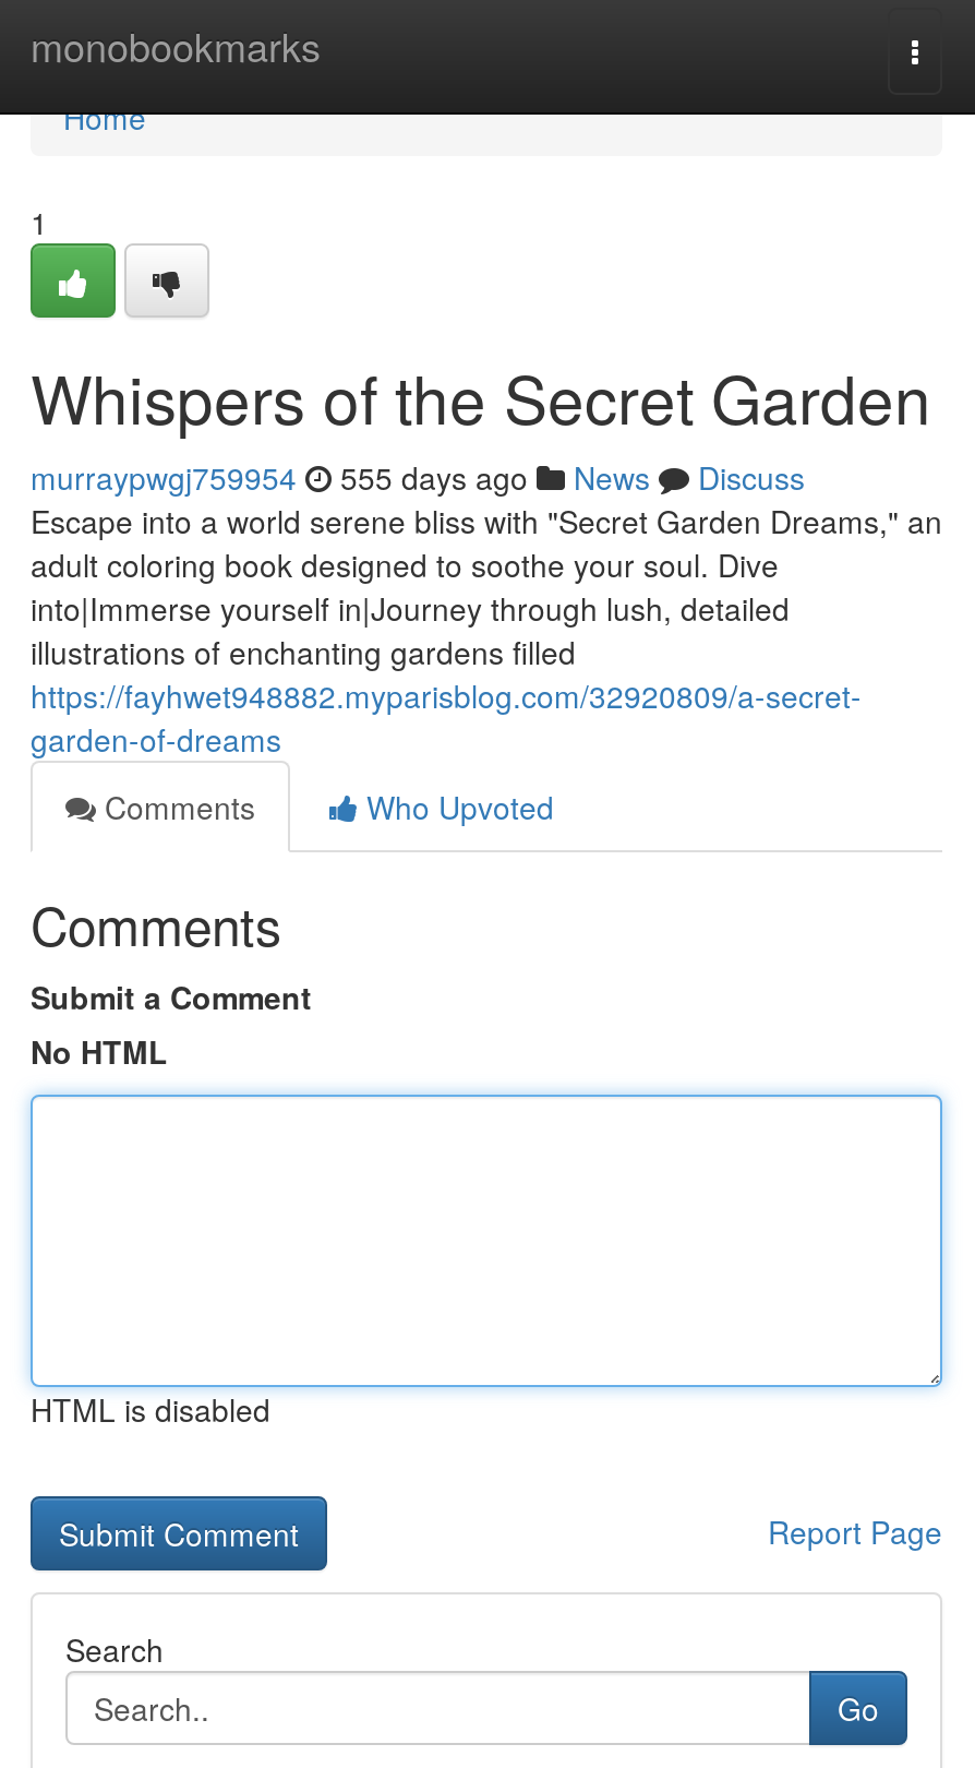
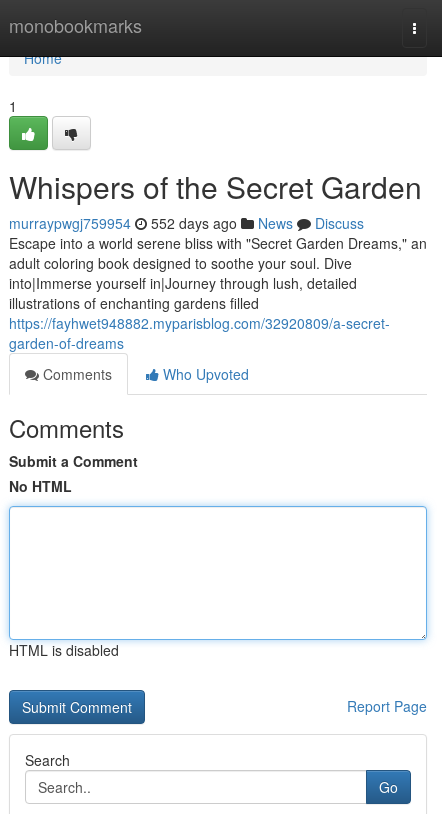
- murraypwgj759954 555 days ago News Discuss
+ murraypwgj759954 552 days ago News Discuss
